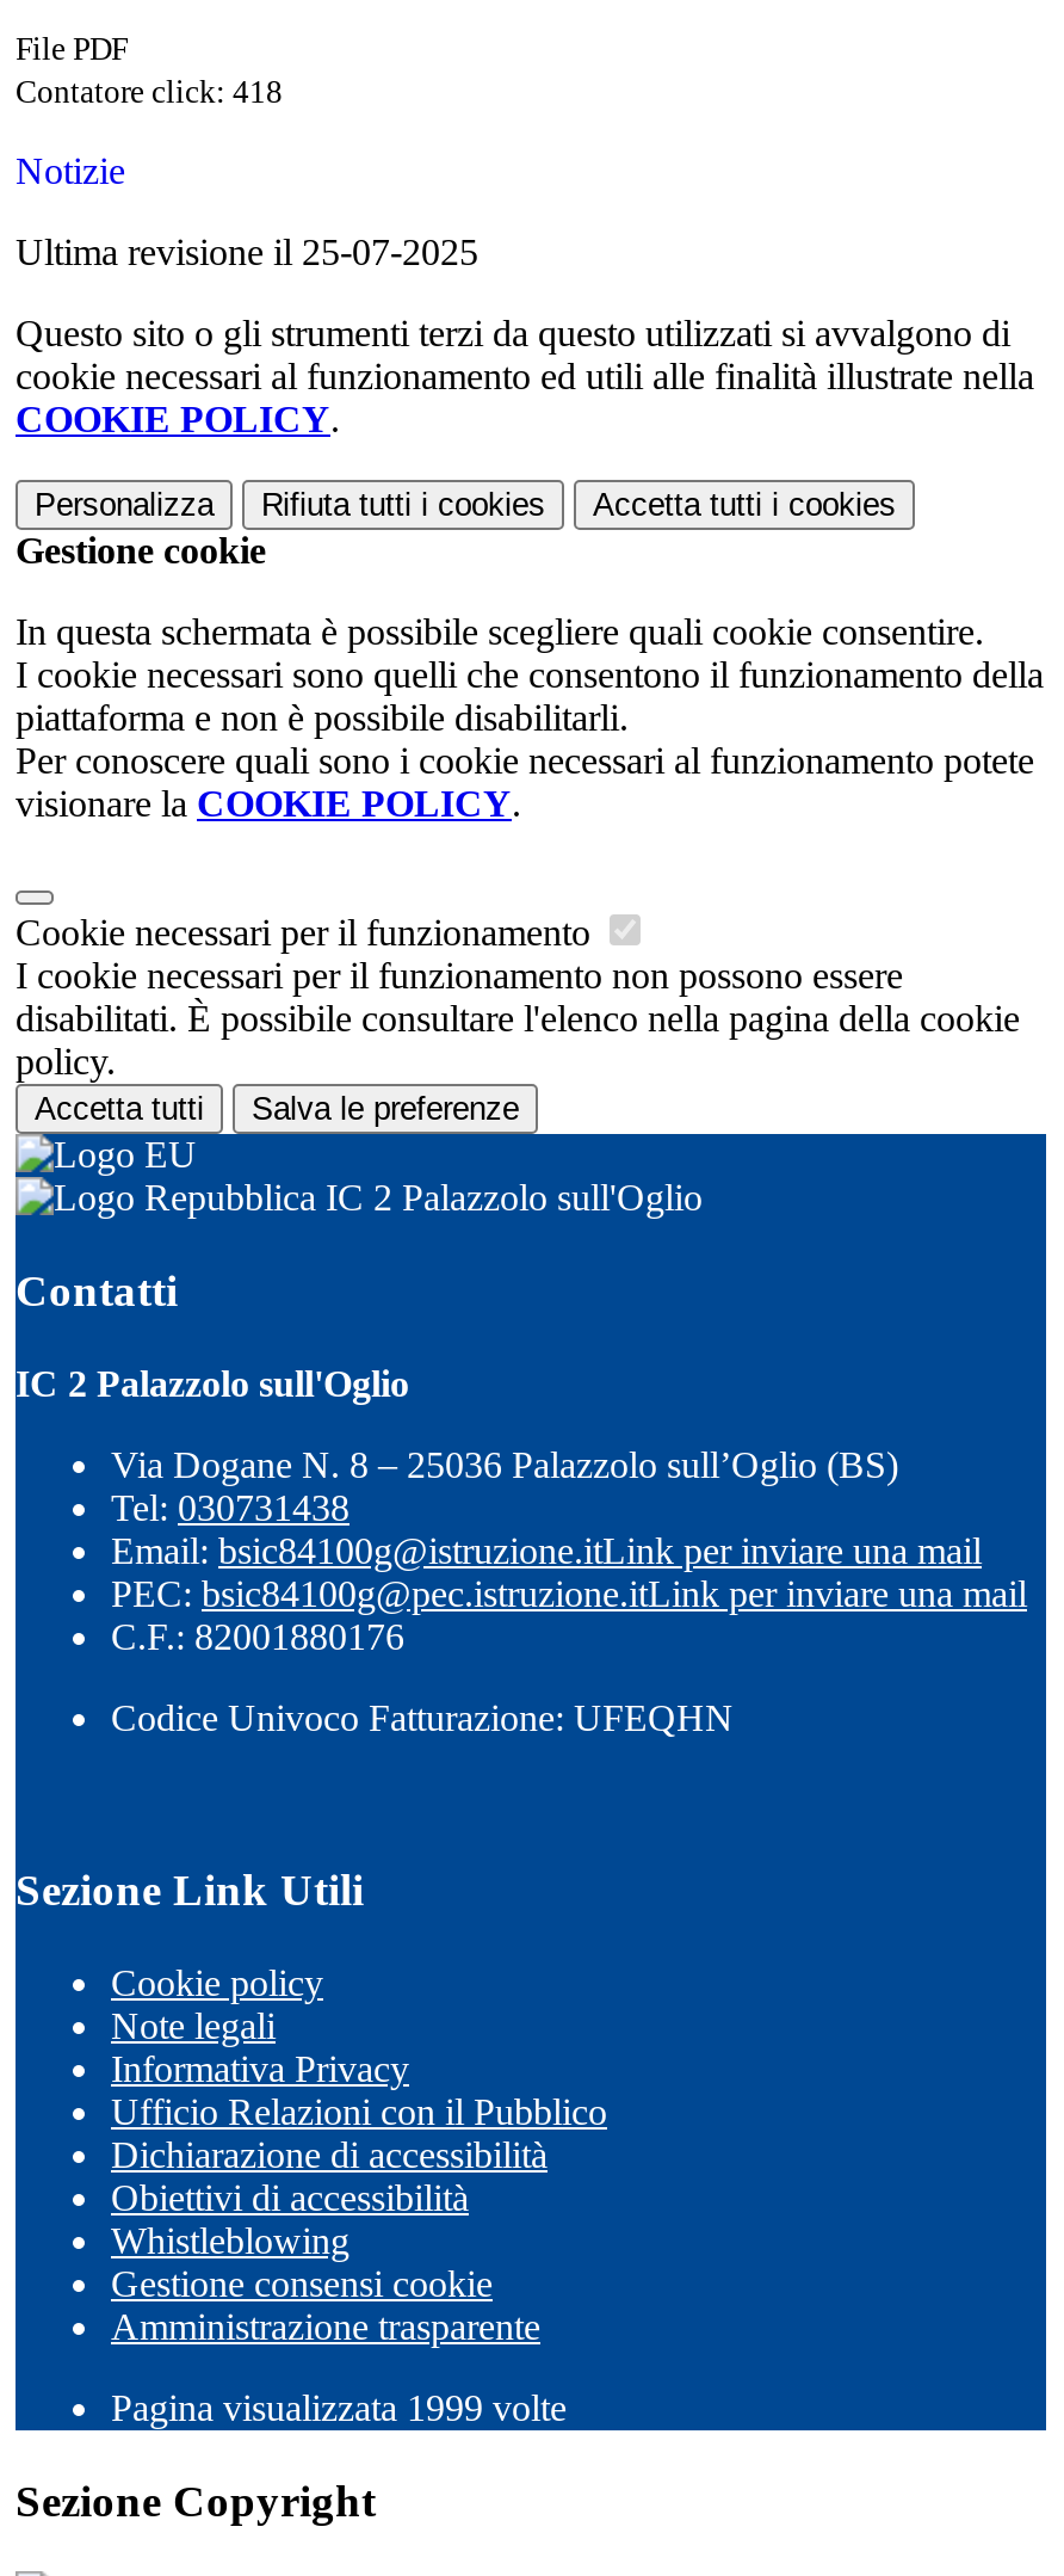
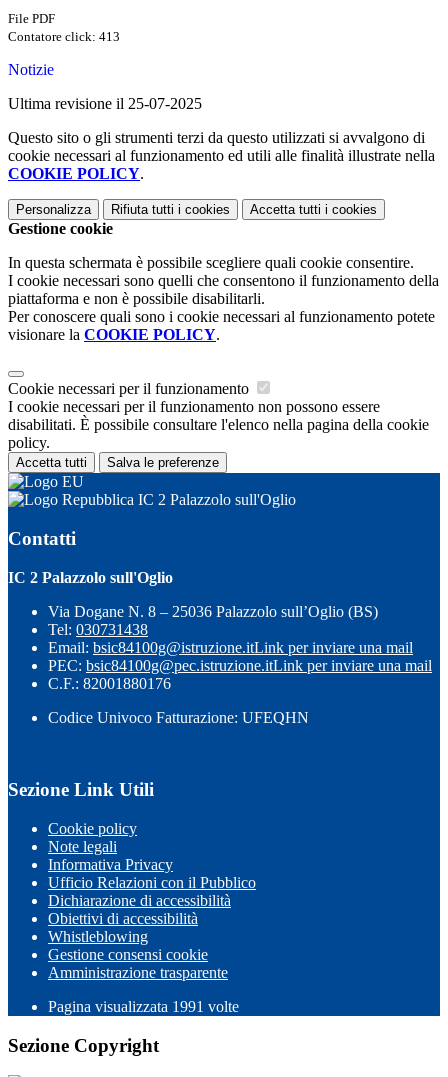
- Contatore click: 418
+ Contatore click: 413

- Pagina visualizzata 1999 volte
+ Pagina visualizzata 1991 volte
